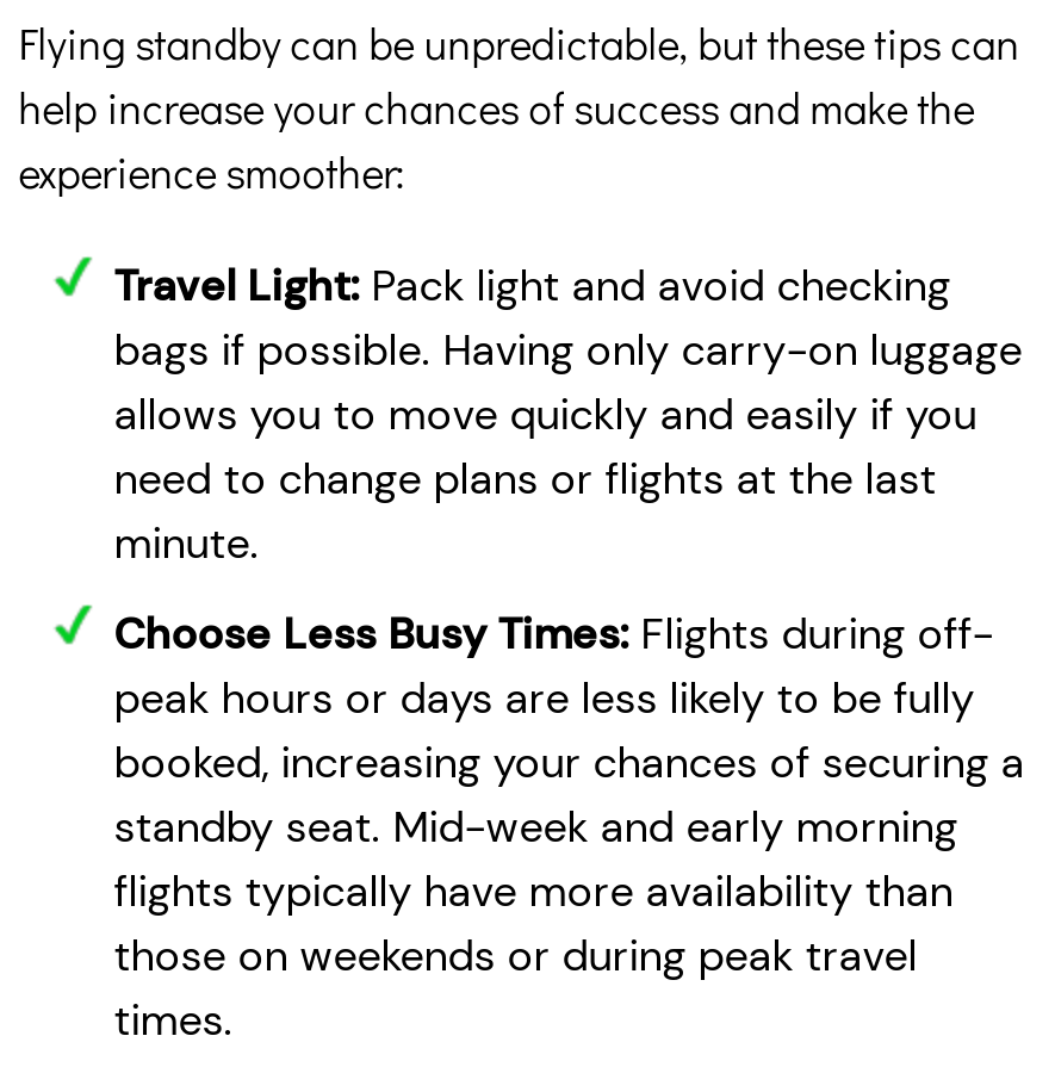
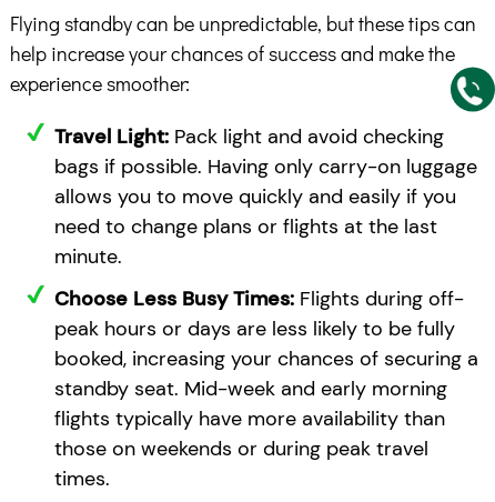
+ [image]
